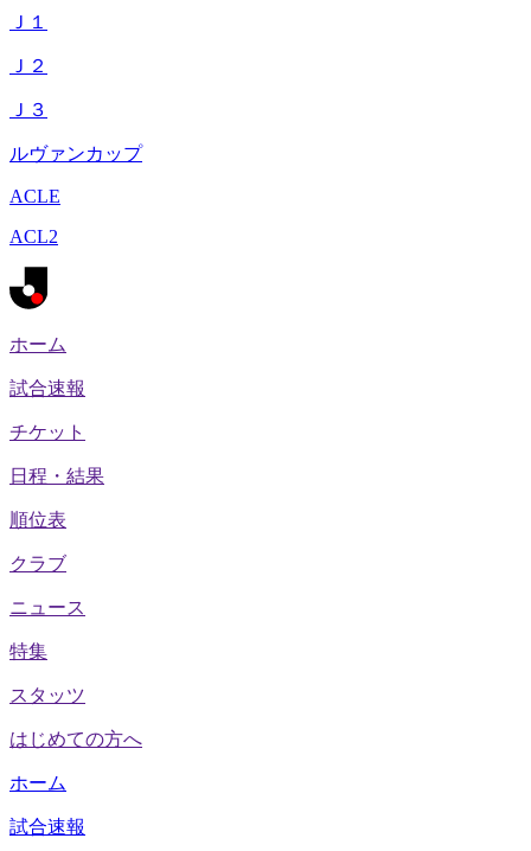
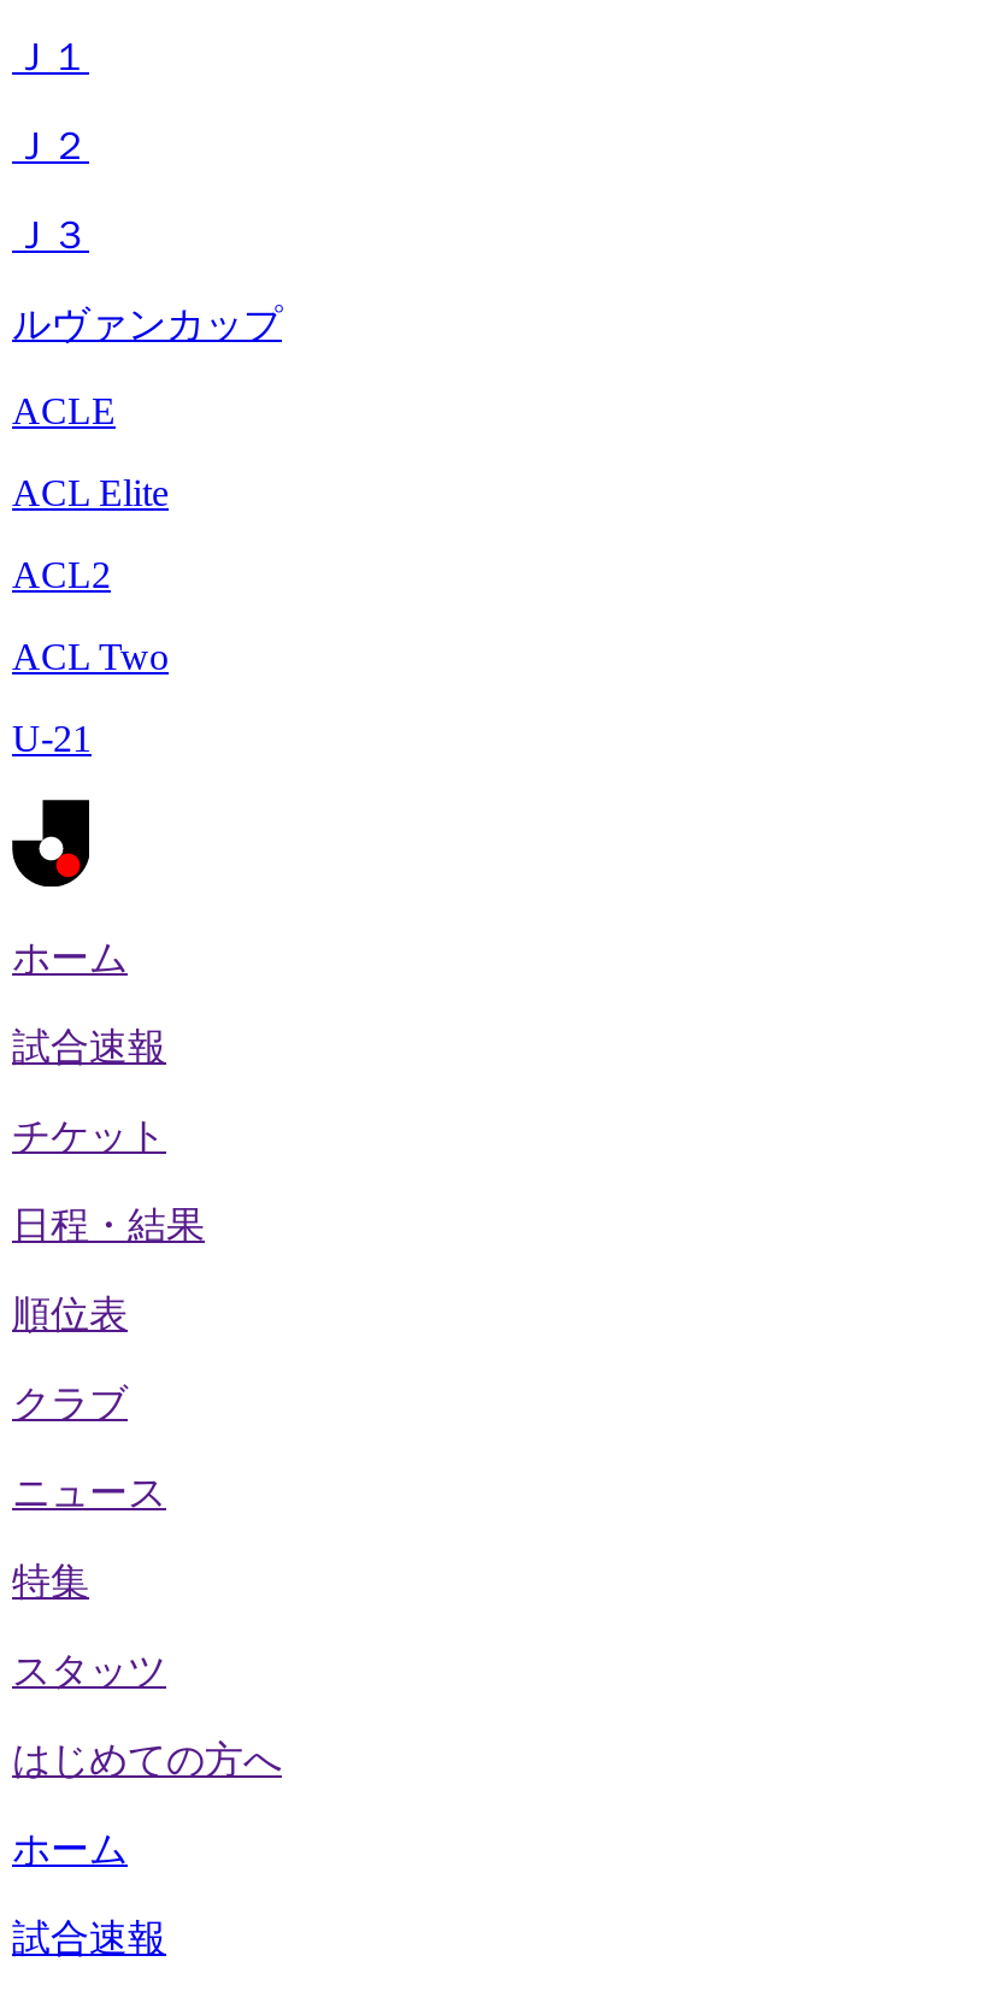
+ ACL Elite

+ ACL Two
+ U-21
